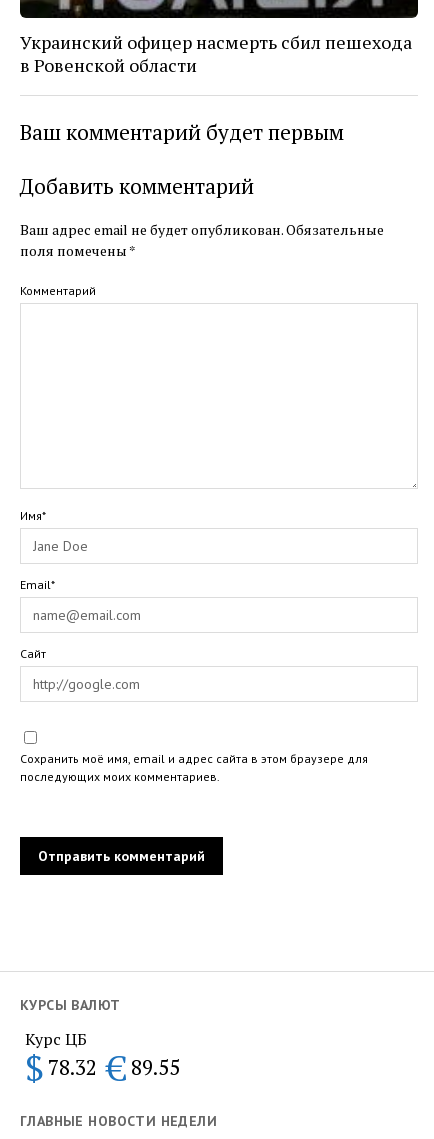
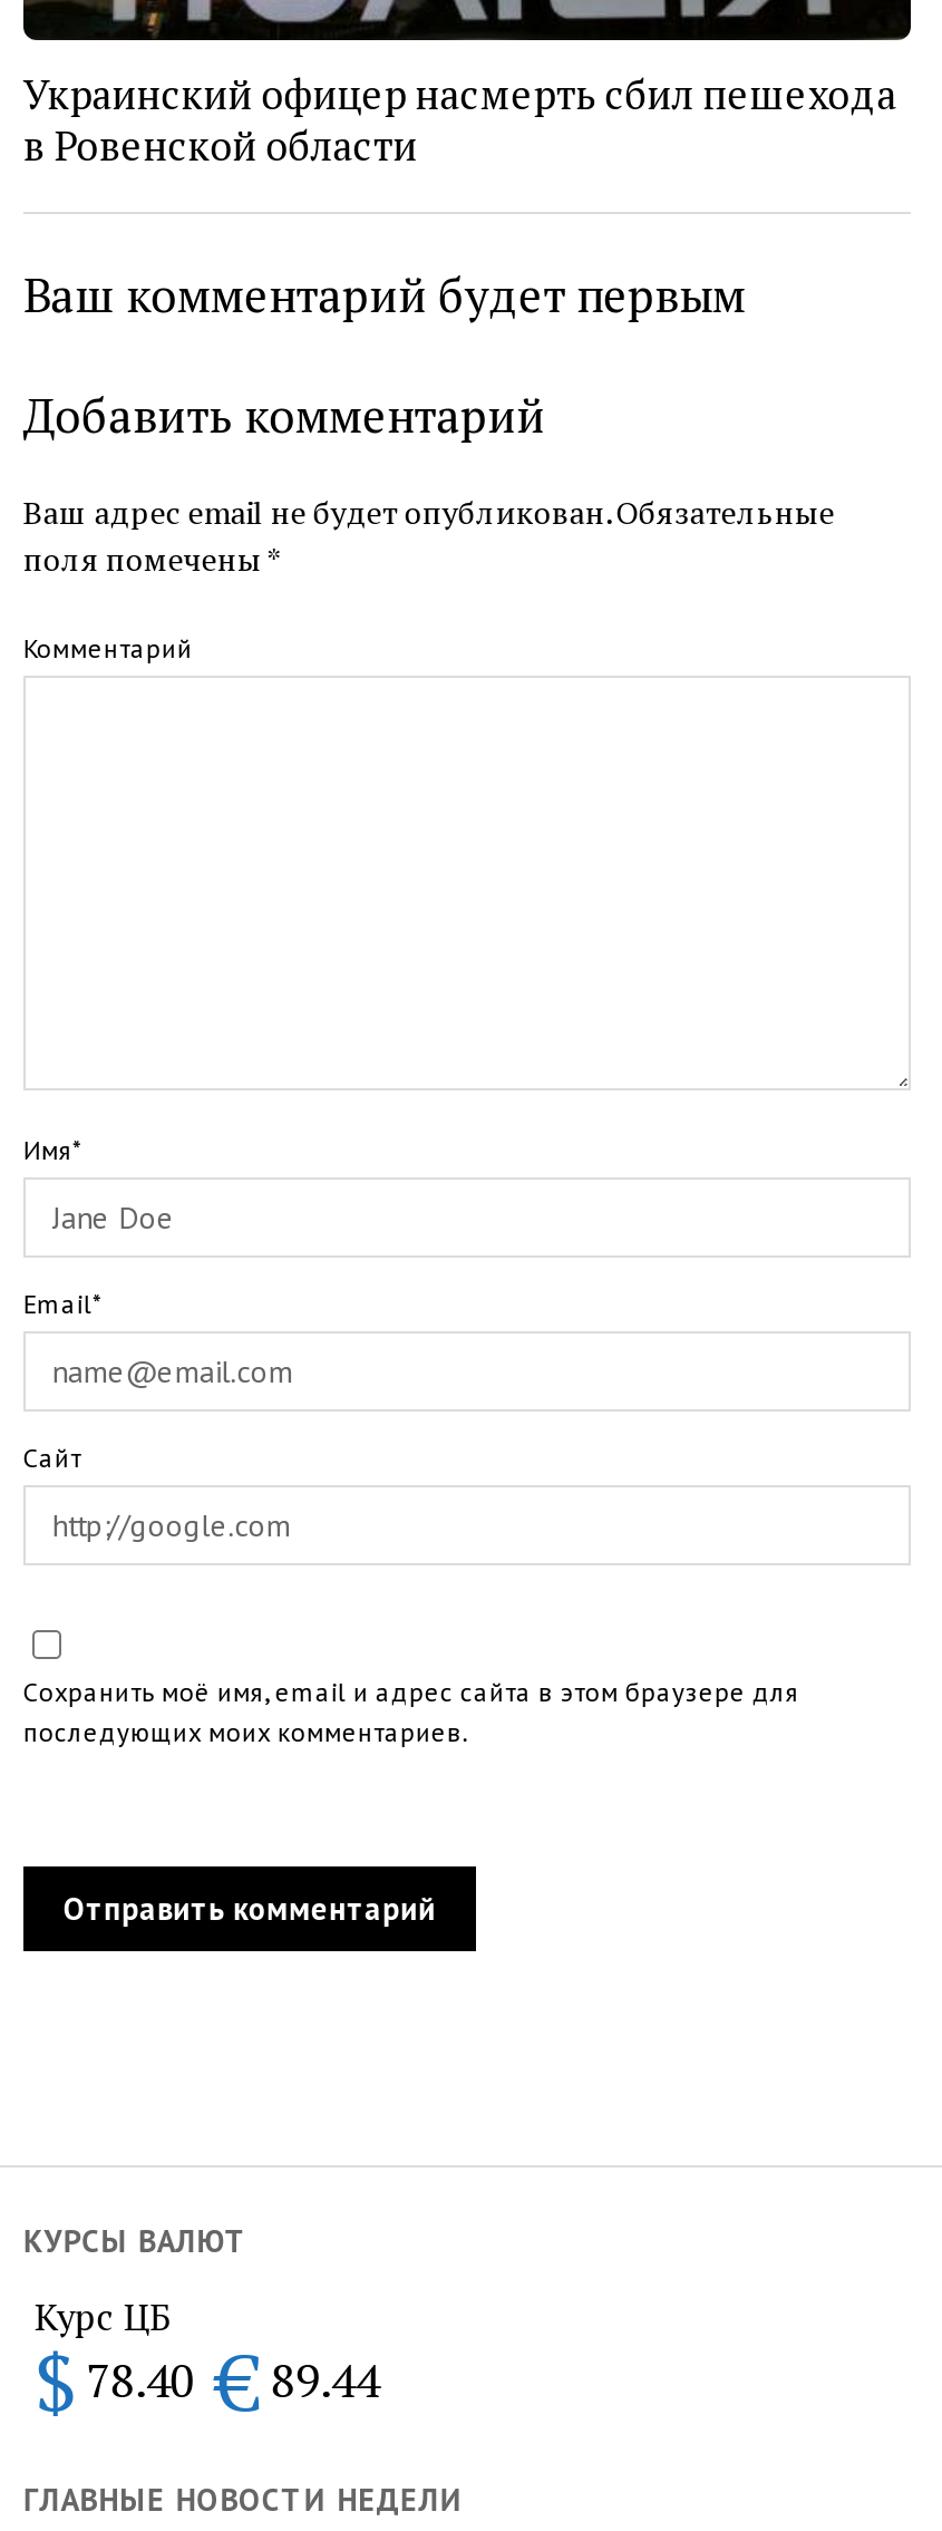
- $ 78.32 € 89.55
+ $ 78.40 € 89.44
